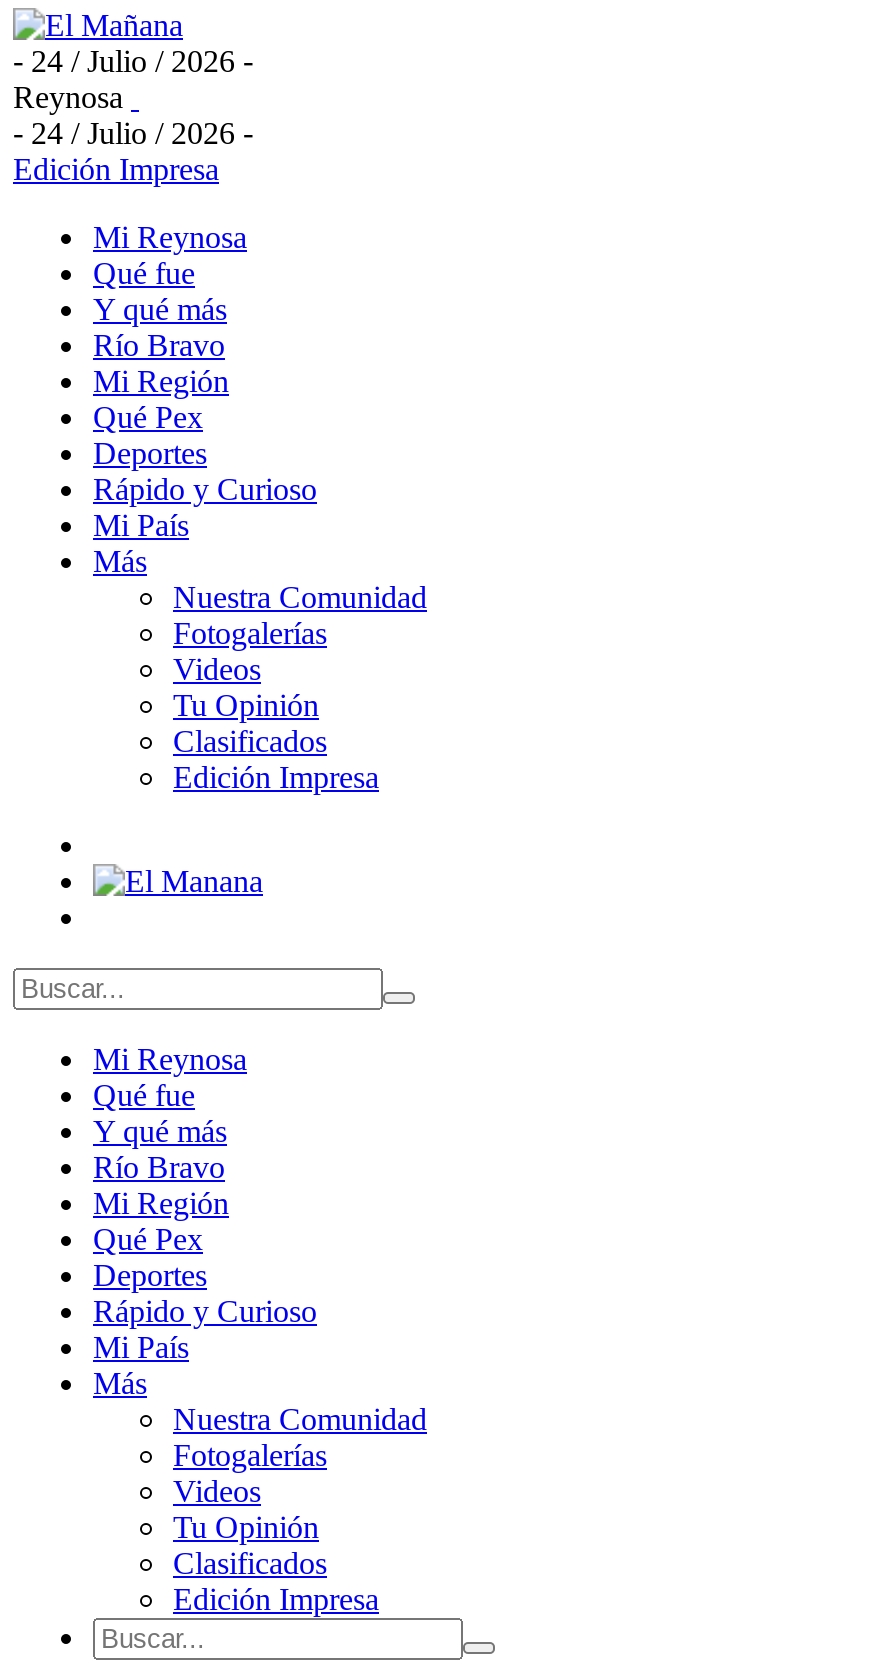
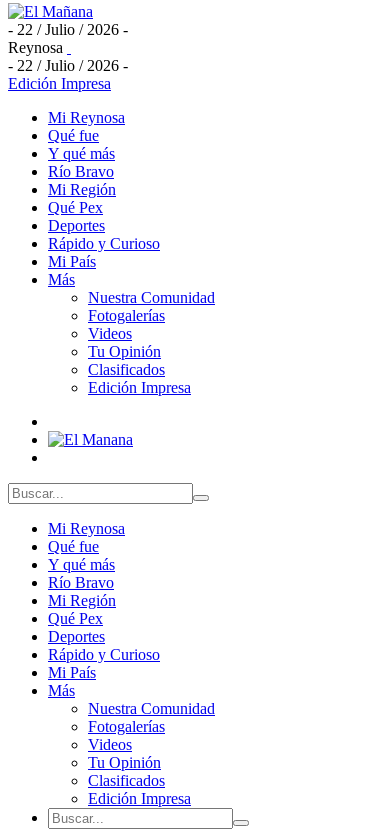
- - 24 / Julio / 2026 -
+ - 22 / Julio / 2026 -

- - 24 / Julio / 2026 -
+ - 22 / Julio / 2026 -
